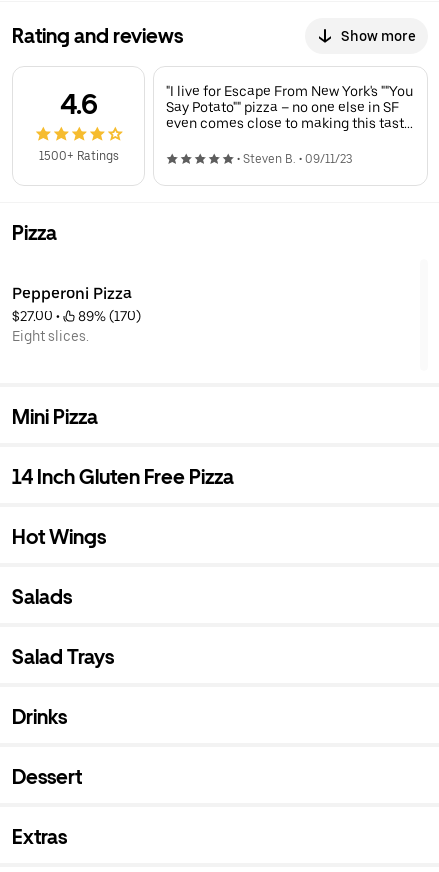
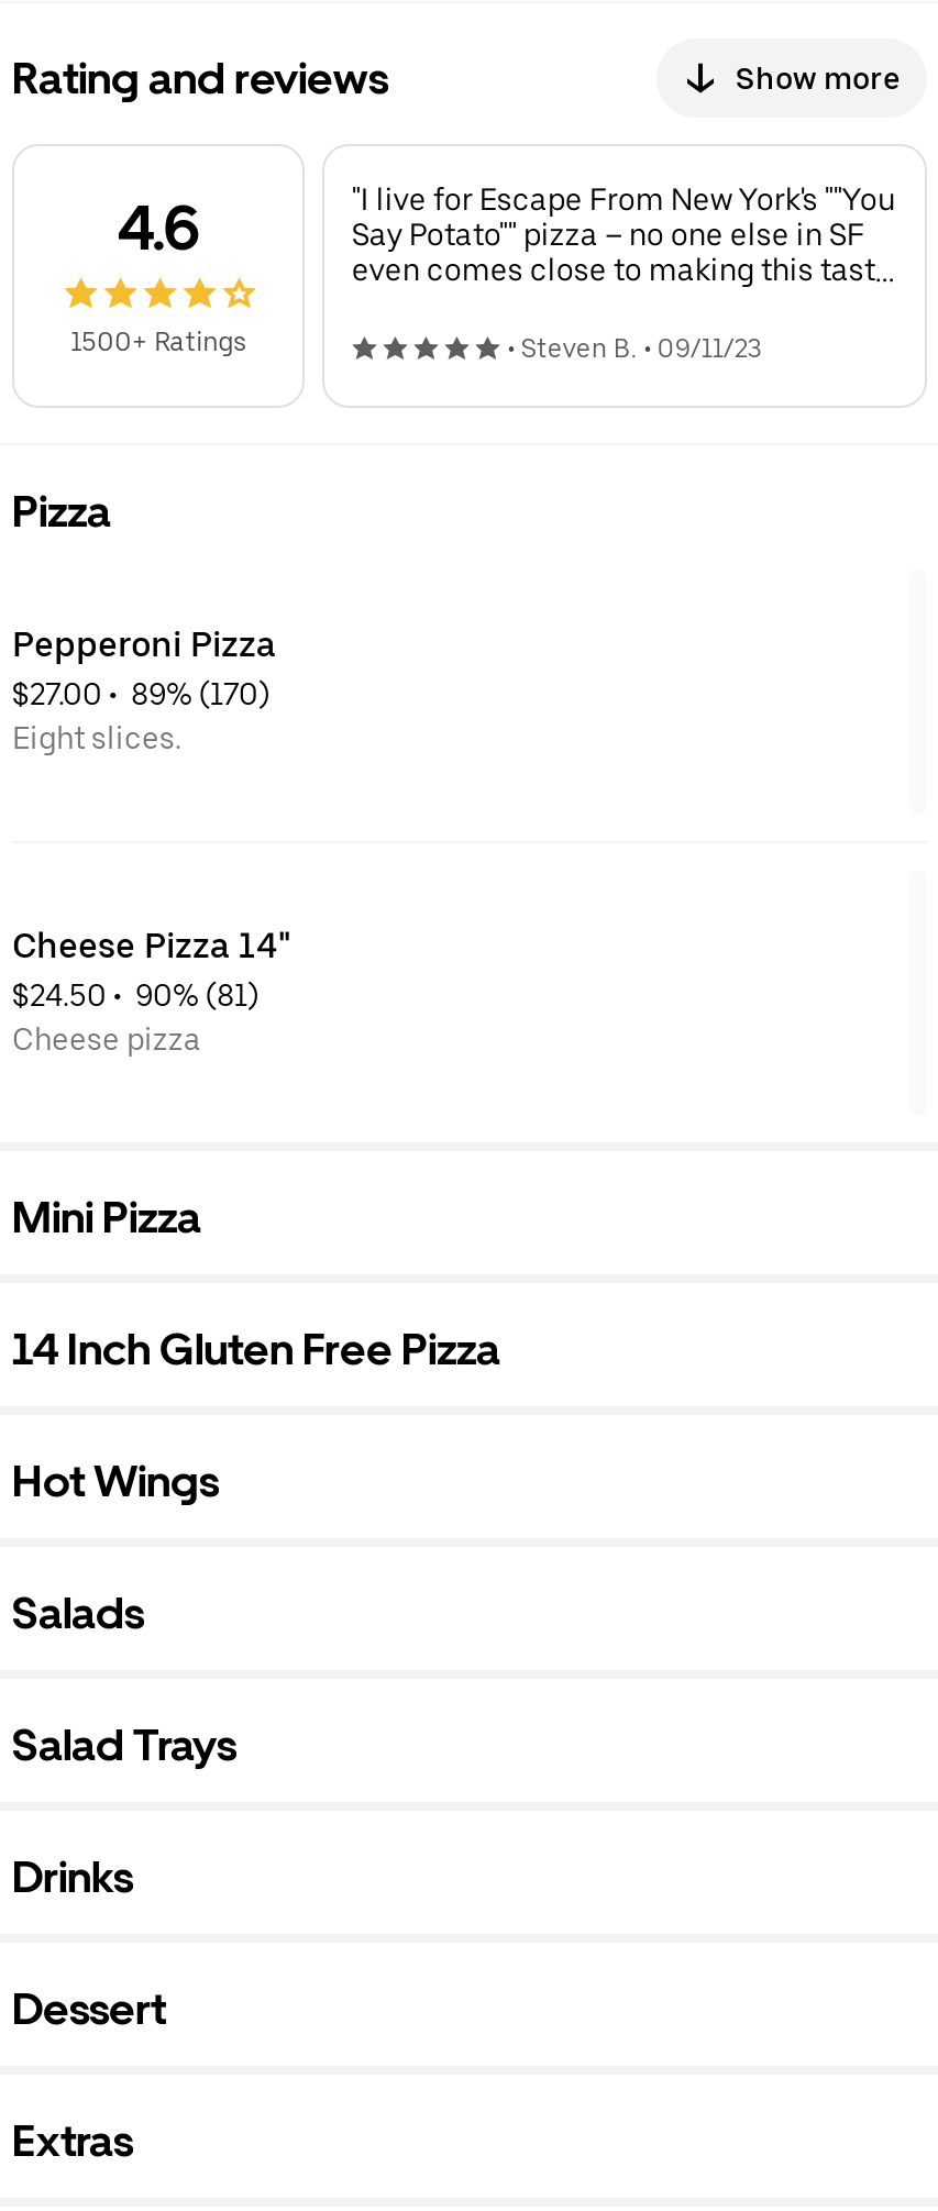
+ Cheese Pizza 14"
+ $24.50 • 90% (81)
+ Cheese pizza
